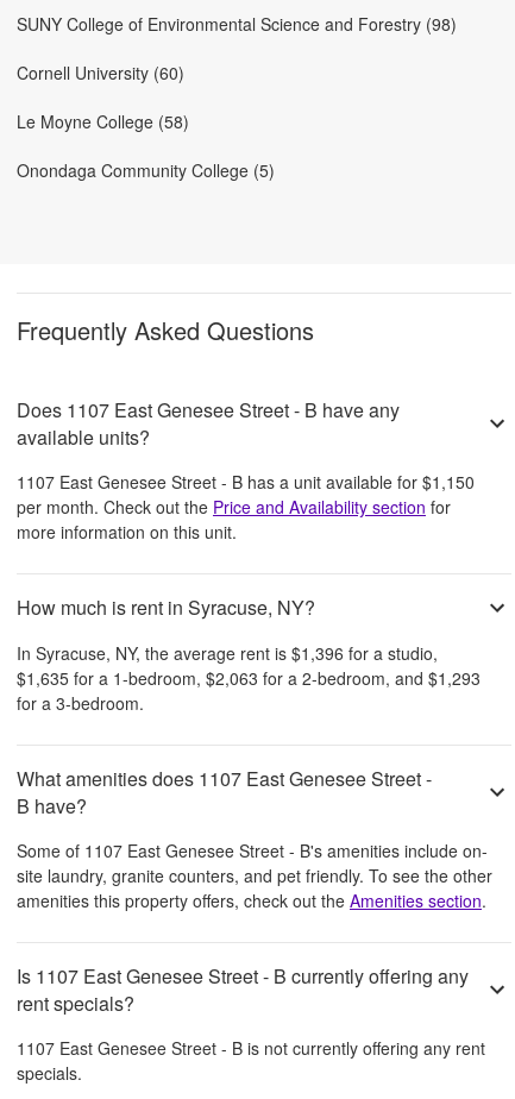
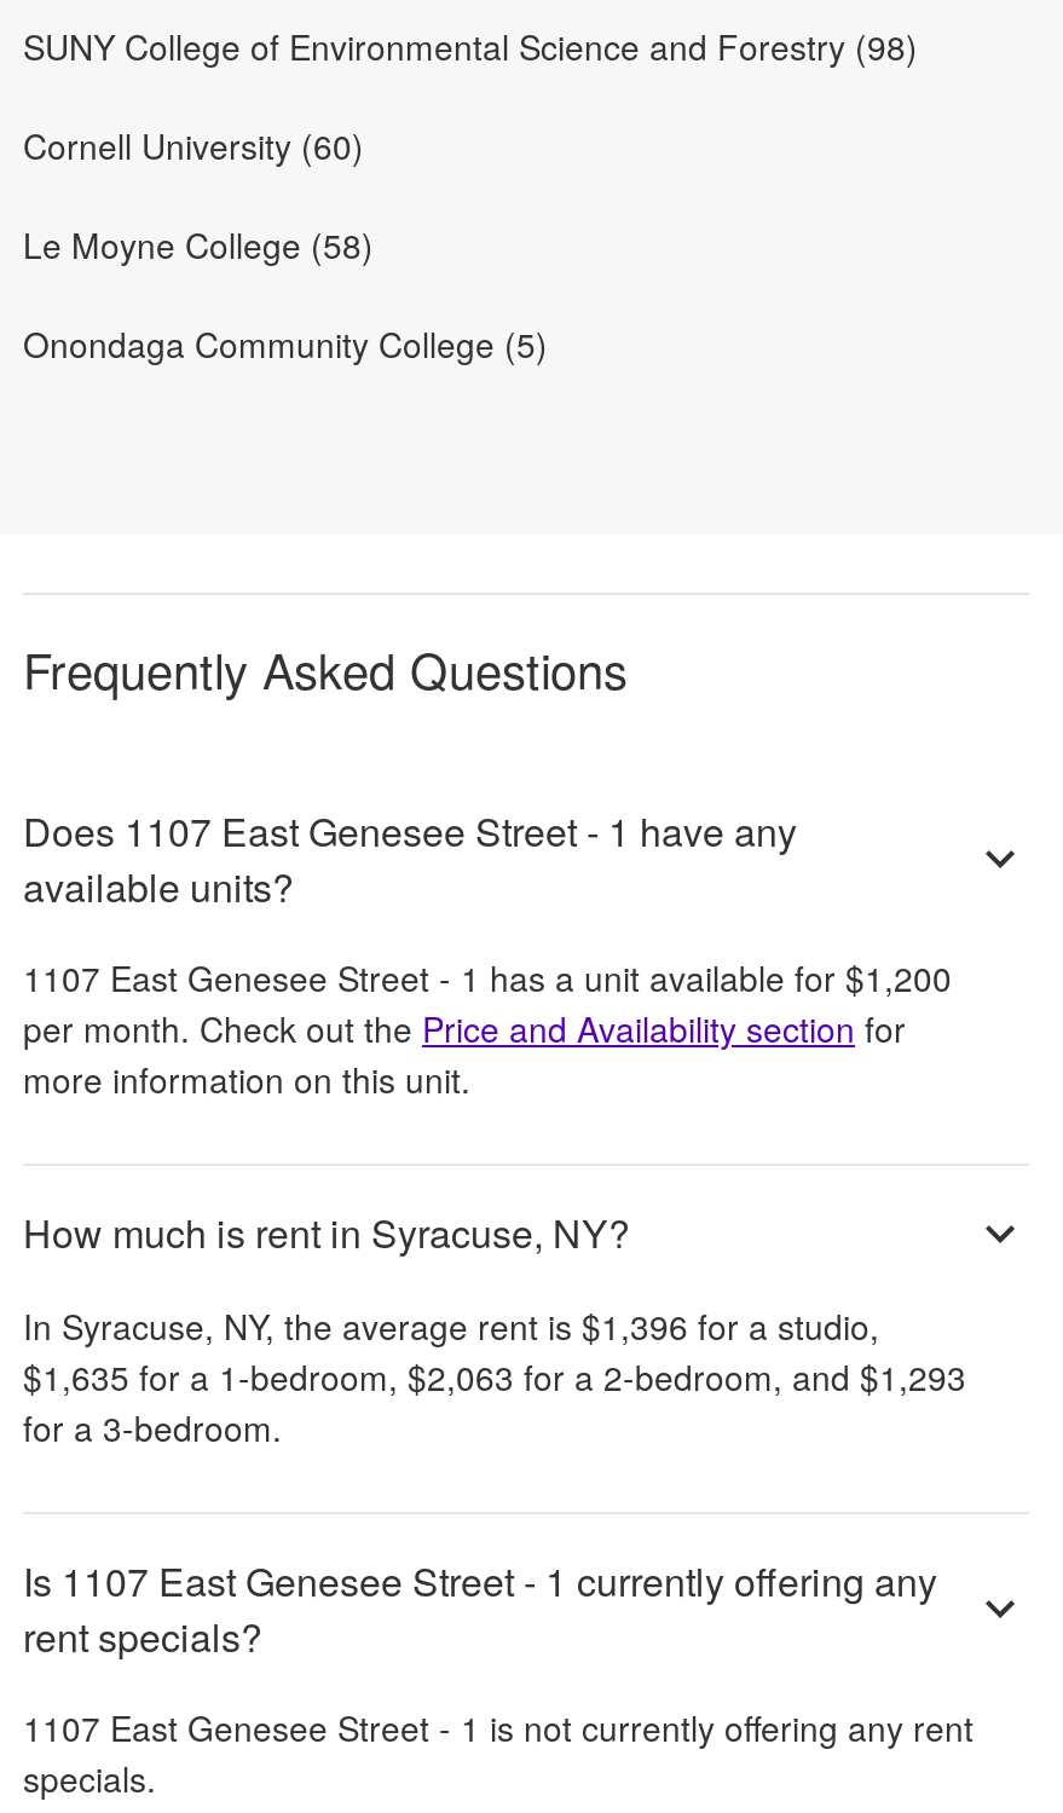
- Does 1107 East Genesee Street - B have any
+ Does 1107 East Genesee Street - 1 have any

- 1107 East Genesee Street - B has a unit available for $1,150
+ 1107 East Genesee Street - 1 has a unit available for $1,200

- What amenities does 1107 East Genesee Street -
- B have?
- Some of 1107 East Genesee Street - B's amenities include on-
- site laundry, granite counters, and pet friendly. To see the other
- amenities this property offers, check out the Amenities section.
- Is 1107 East Genesee Street - B currently offering any
+ Is 1107 East Genesee Street - 1 currently offering any

- 1107 East Genesee Street - B is not currently offering any rent
+ 1107 East Genesee Street - 1 is not currently offering any rent
